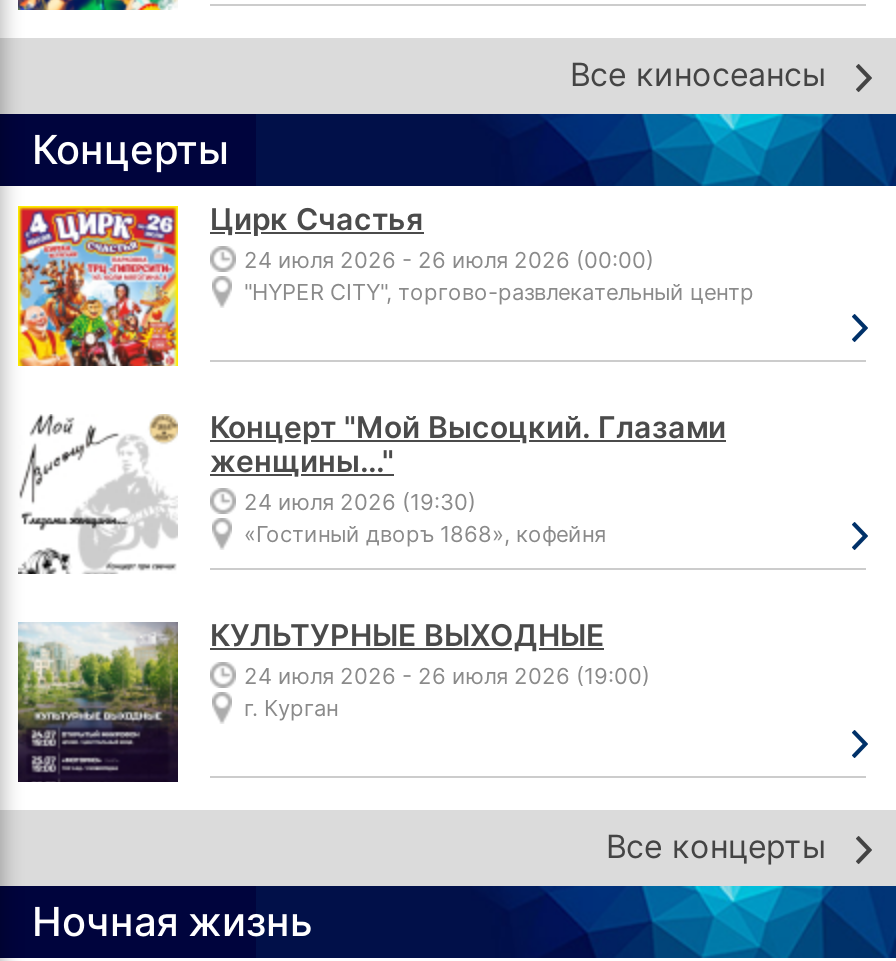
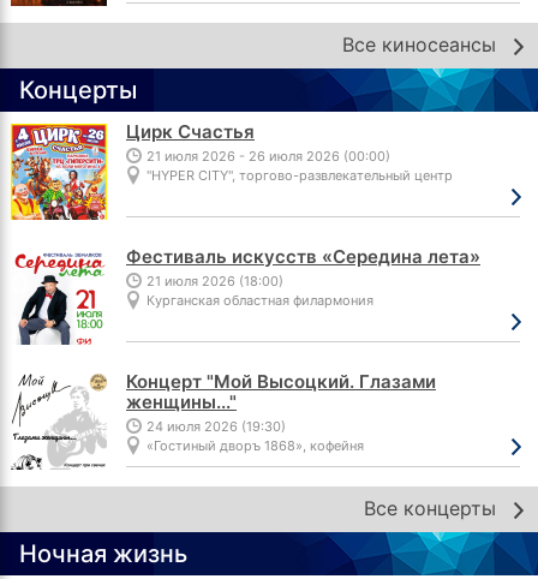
- 24 июля 2026 - 26 июля 2026 (00:00)
+ 21 июля 2026 - 26 июля 2026 (00:00)

+ [image]
+ Фестиваль искусств «Середина лета»
+ 21 июля 2026 (18:00)
+ Курганская областная филармония

moved down: Концерт "Мой Высоцкий. Глазами | женщины..." | 24 июля 2026 (19:30) | «Гостиный дворъ 1868», кофейня

- [image]
- КУЛЬТУРНЫЕ ВЫХОДНЫЕ
- 24 июля 2026 - 26 июля 2026 (19:00)
- г. Курган
